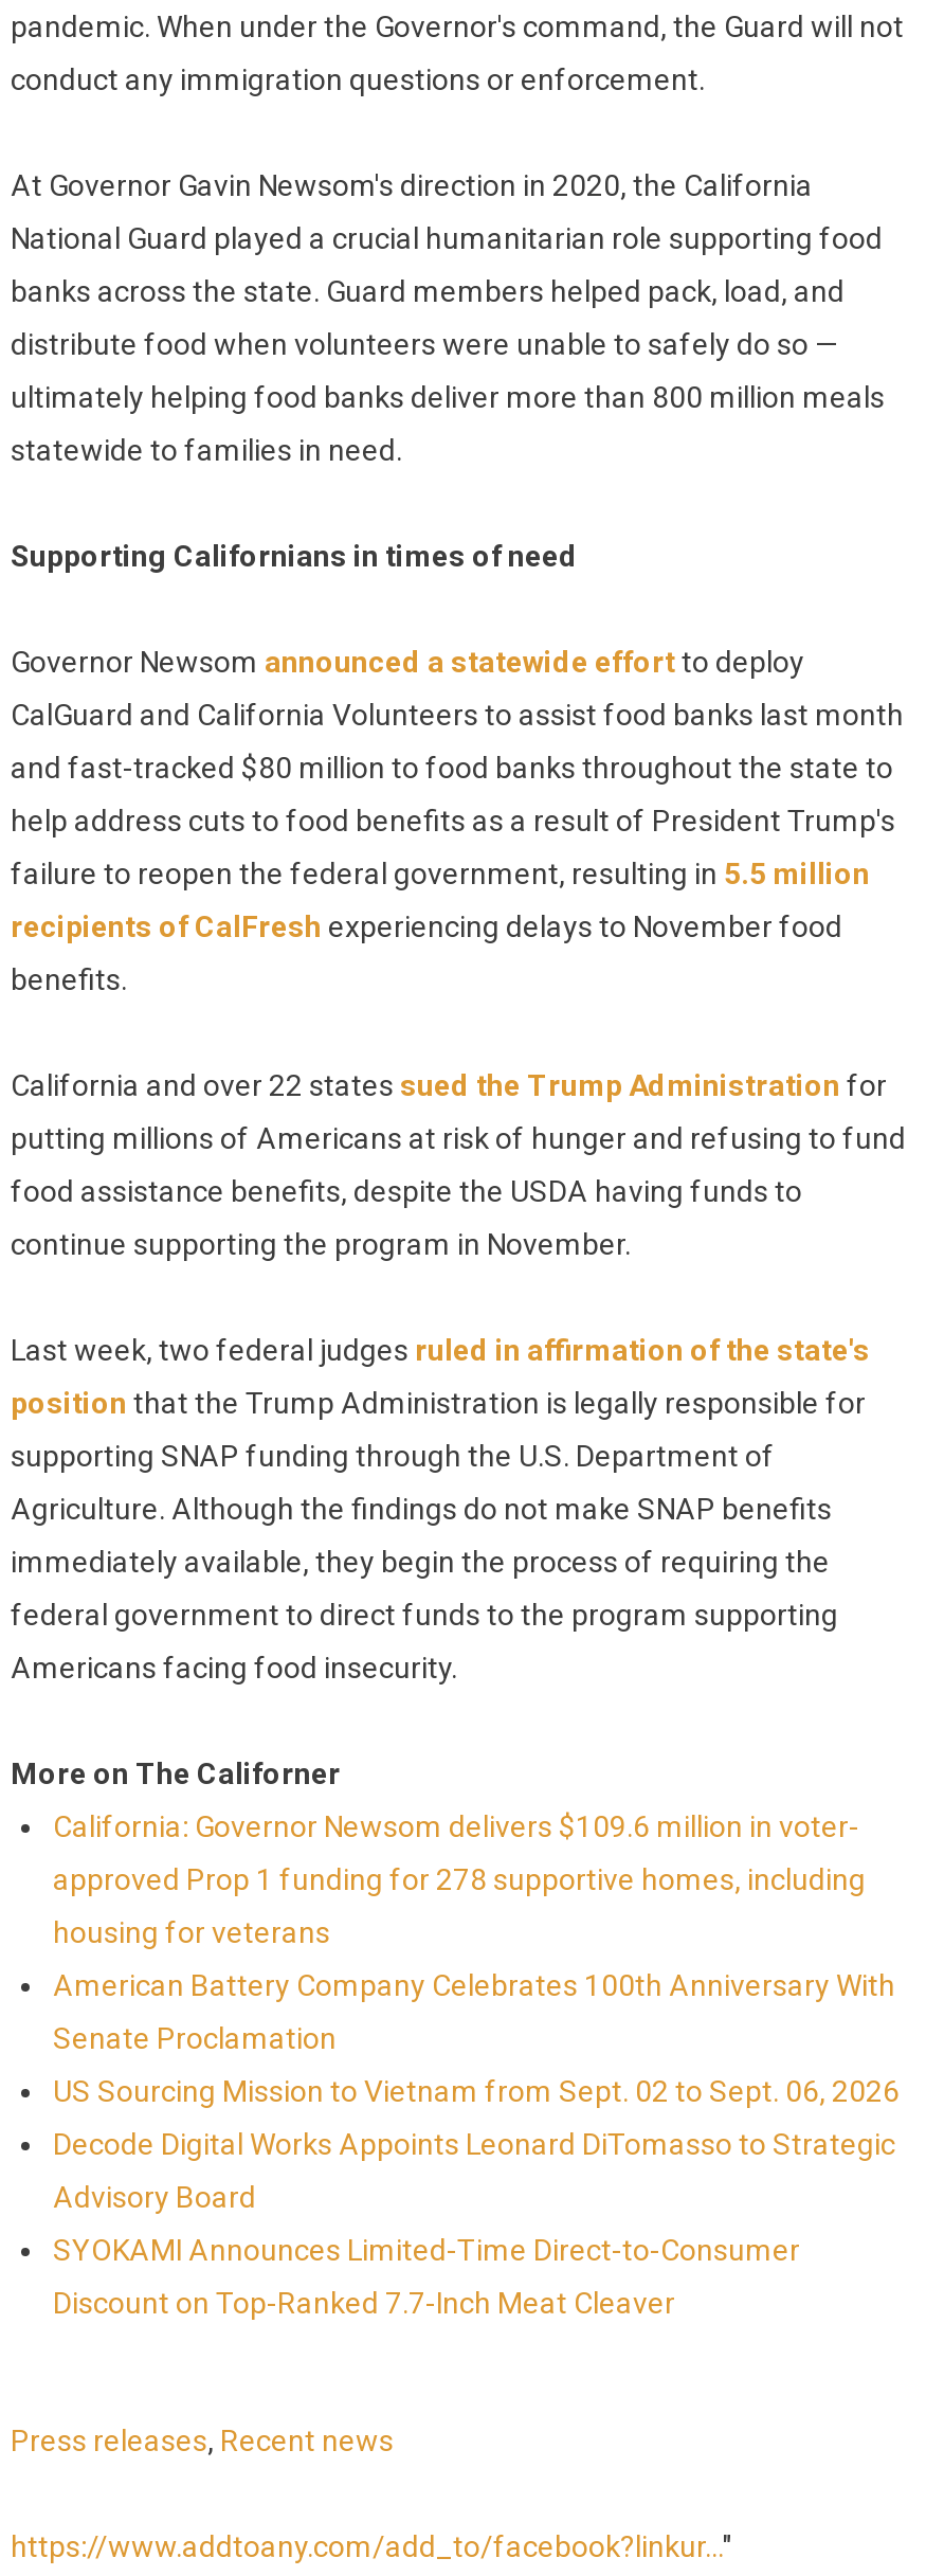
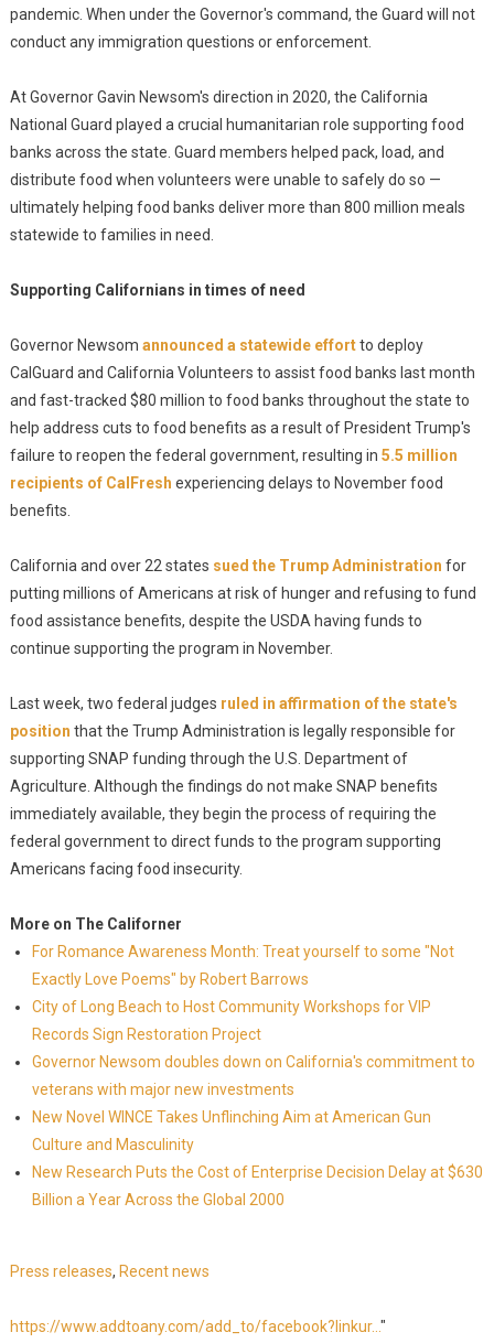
- California: Governor Newsom delivers $109.6 million in voter-
+ For Romance Awareness Month: Treat yourself to some "Not

- approved Prop 1 funding for 278 supportive homes, including
+ Exactly Love Poems" by Robert Barrows

- housing for veterans
+ City of Long Beach to Host Community Workshops for VIP

- American Battery Company Celebrates 100th Anniversary With
+ Records Sign Restoration Project

- Senate Proclamation
+ Governor Newsom doubles down on California's commitment to

- US Sourcing Mission to Vietnam from Sept. 02 to Sept. 06, 2026
+ veterans with major new investments

- Decode Digital Works Appoints Leonard DiTomasso to Strategic
+ New Novel WINCE Takes Unflinching Aim at American Gun

- Advisory Board
+ Culture and Masculinity

- SYOKAMI Announces Limited-Time Direct-to-Consumer
+ New Research Puts the Cost of Enterprise Decision Delay at $630

- Discount on Top-Ranked 7.7-Inch Meat Cleaver
+ Billion a Year Across the Global 2000
